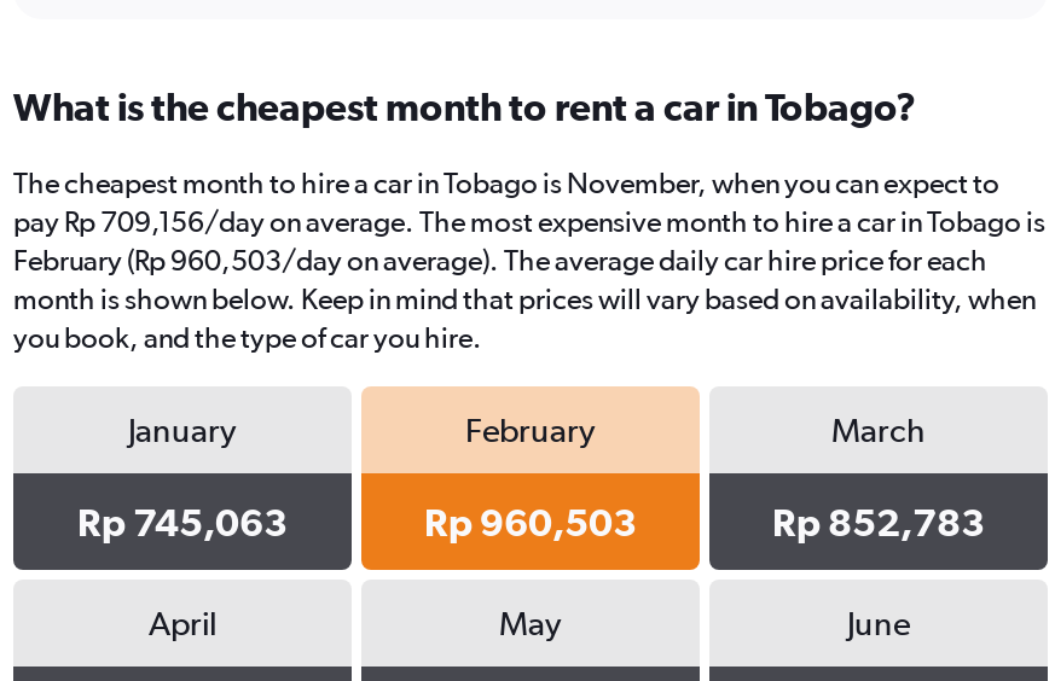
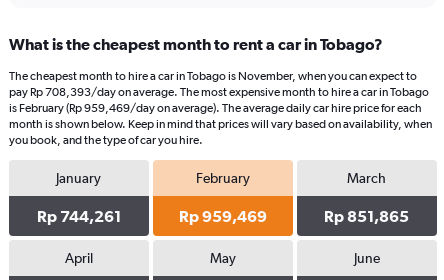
- pay Rp 709,156/day on average. The most expensive month to hire a car in Tobago is
- February (Rp 960,503/day on average). The average daily car hire price for each
+ pay Rp 708,393/day on average. The most expensive month to hire a car in Tobago
+ is February (Rp 959,469/day on average). The average daily car hire price for each

- Rp 745,063
+ Rp 744,261

- Rp 960,503
+ Rp 959,469

- Rp 852,783
+ Rp 851,865
